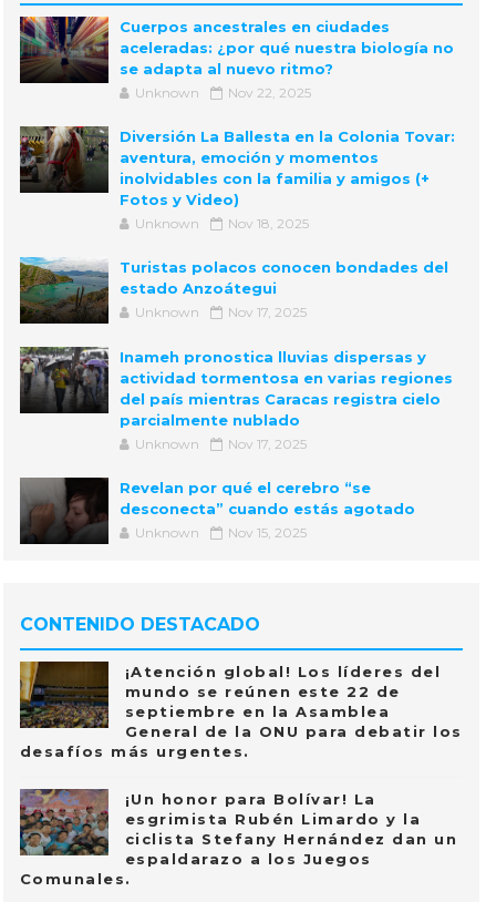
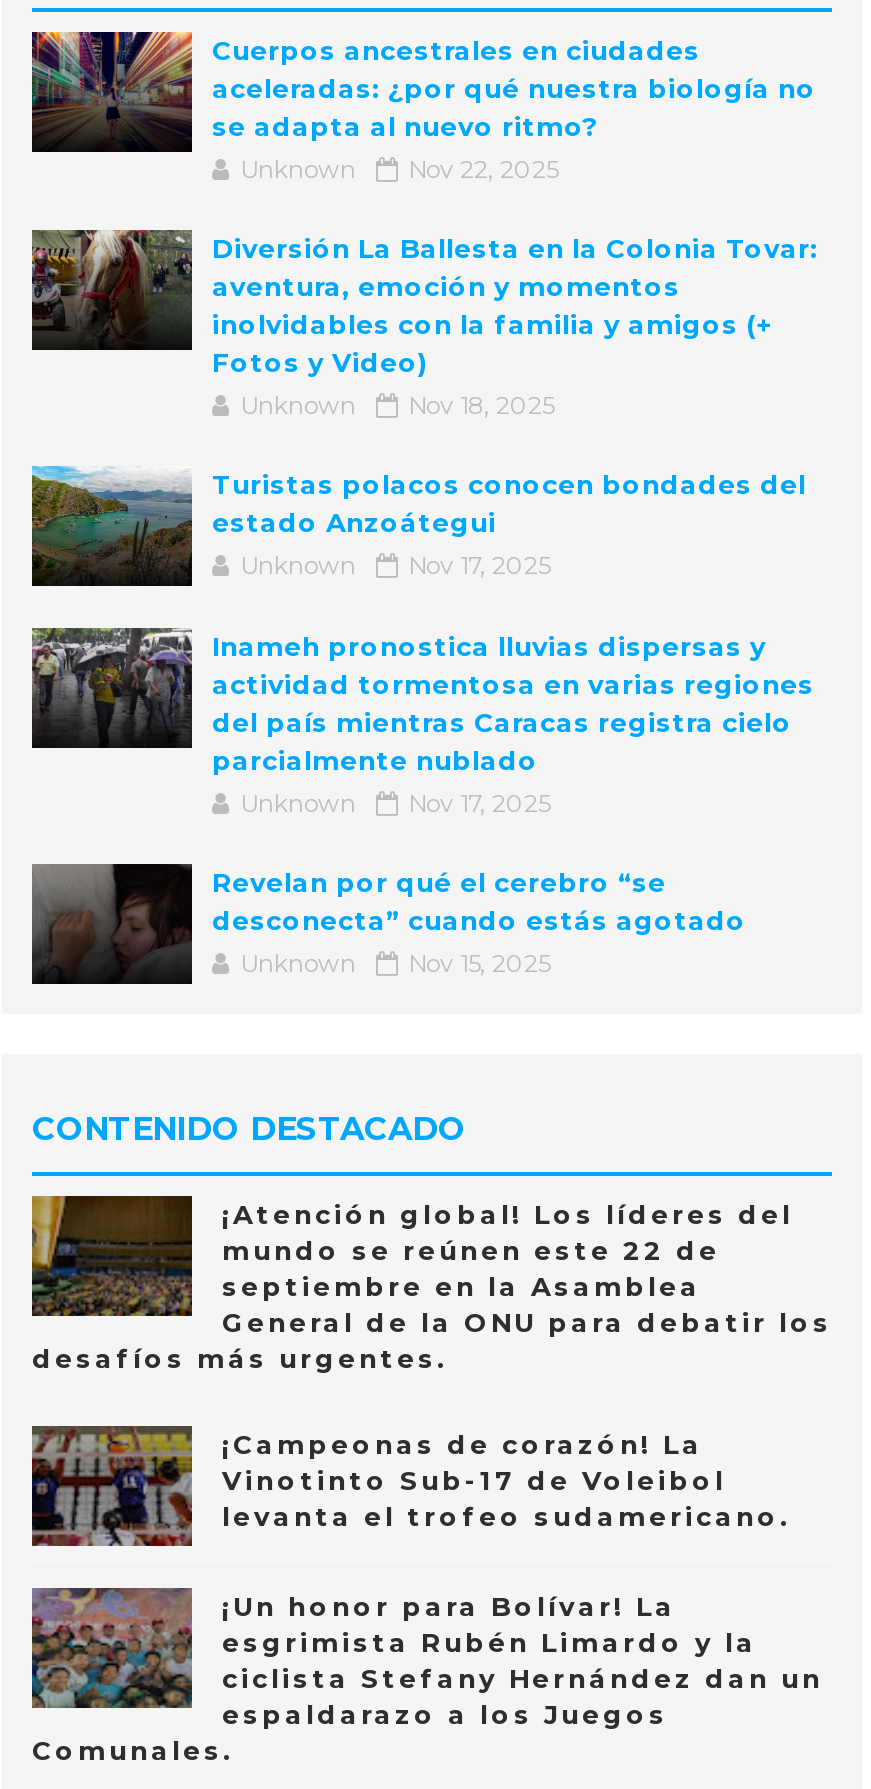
+ [image]
+ ¡Campeonas de corazón! La
+ Vinotinto Sub-17 de Voleibol
+ levanta el trofeo sudamericano.
